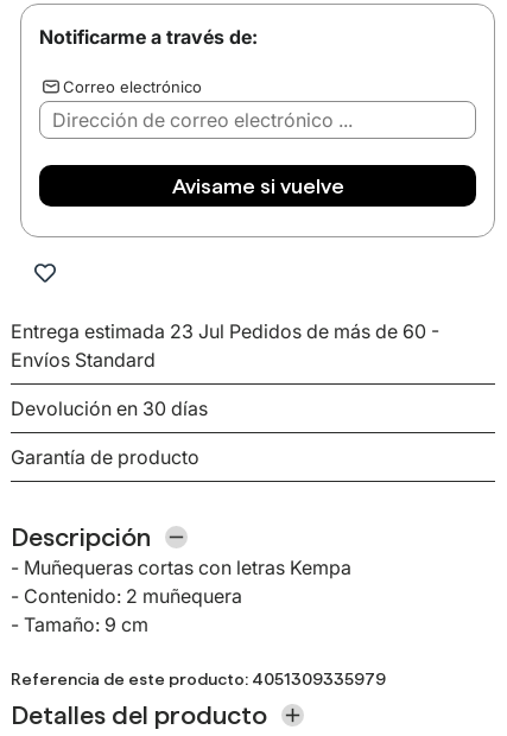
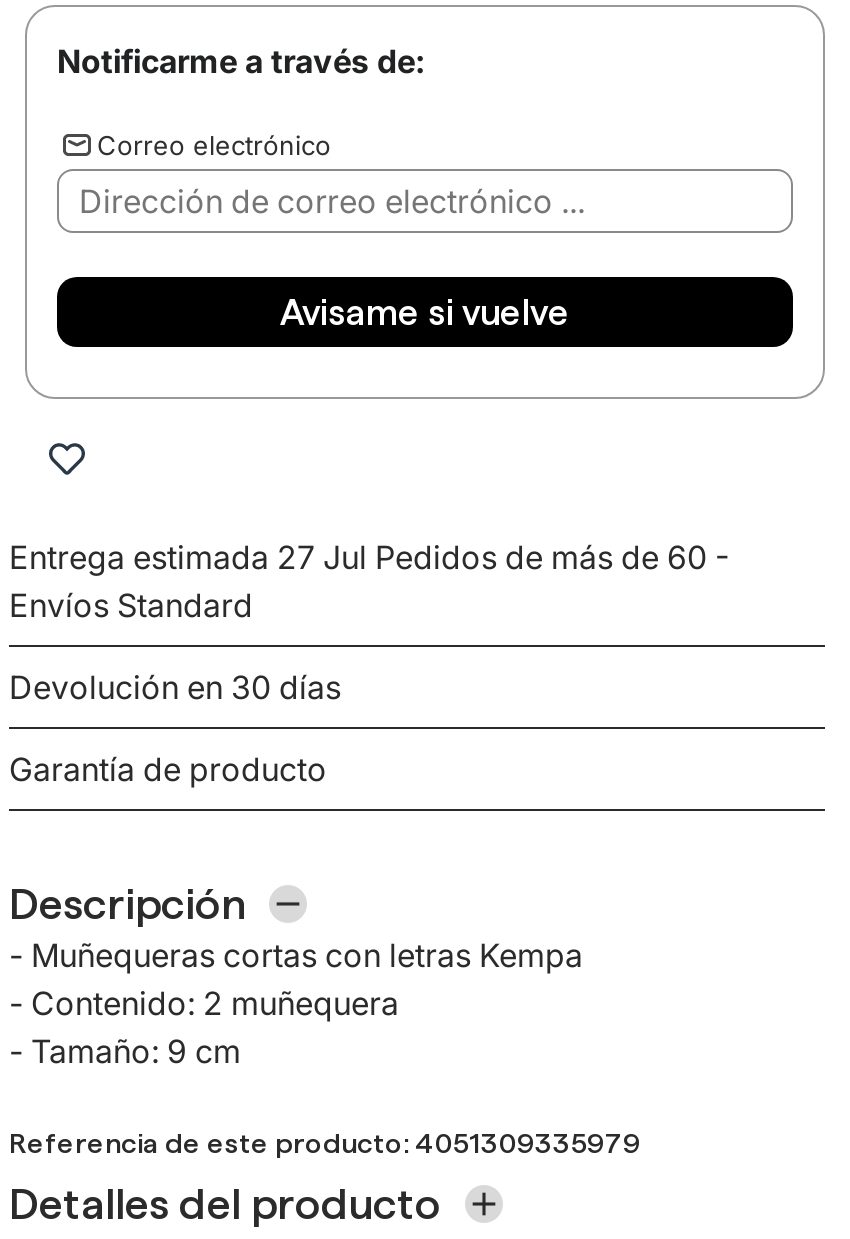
- Entrega estimada 23 Jul Pedidos de más de 60 -
+ Entrega estimada 27 Jul Pedidos de más de 60 -
